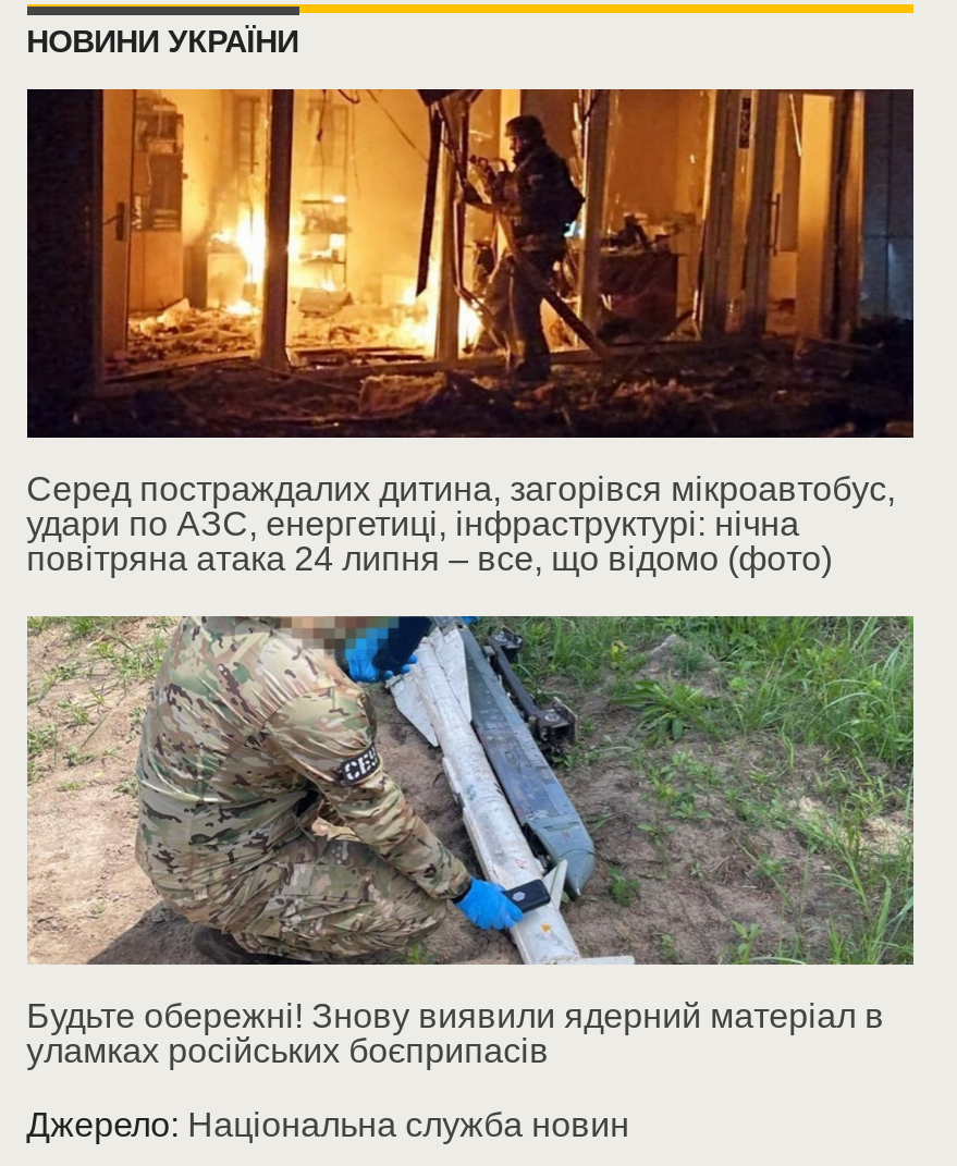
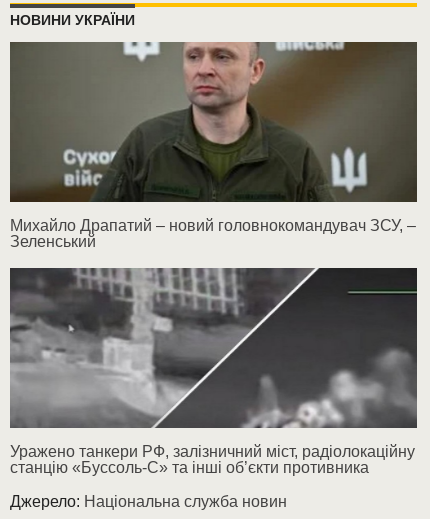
- [image]
- Серед постраждалих дитина, загорівся мікроавтобус,
- удари по АЗС, енергетиці, інфраструктурі: нічна
- повітряна атака 24 липня – все, що відомо (фото)
+ [image]
+ Михайло Драпатий – новий головнокомандувач ЗСУ, –
+ Зеленський

- [image]
- Будьте обережні! Знову виявили ядерний матеріал в
- уламках російських боєприпасів
+ [image]
+ Уражено танкери РФ, залізничний міст, радіолокаційну
+ станцію «Буссоль-С» та інші об’єкти противника
